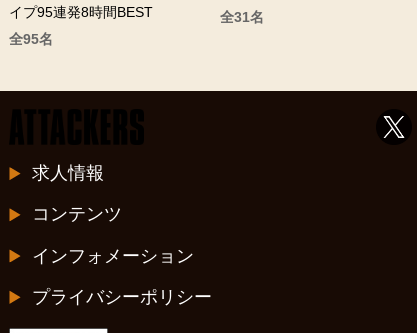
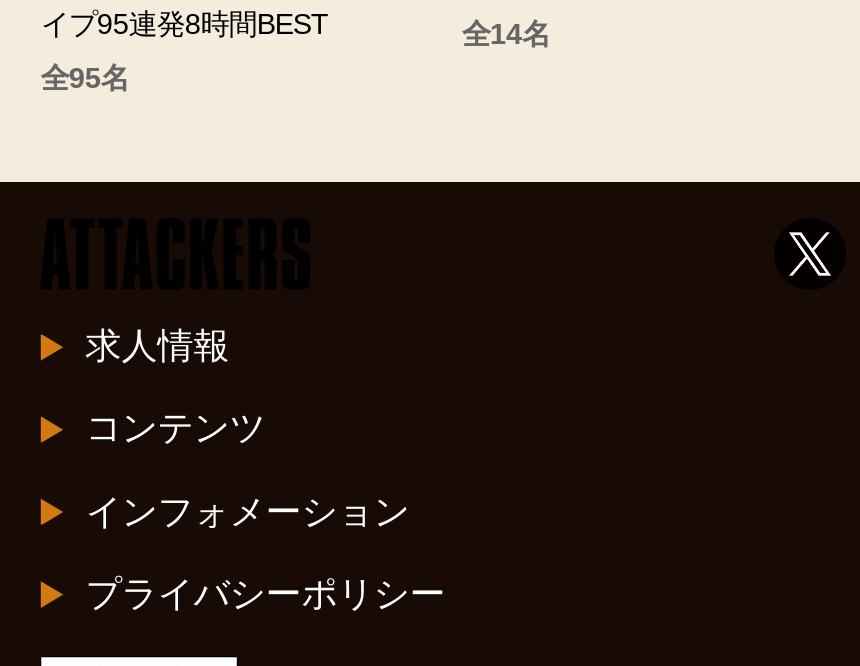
- 全31名
+ 全14名
